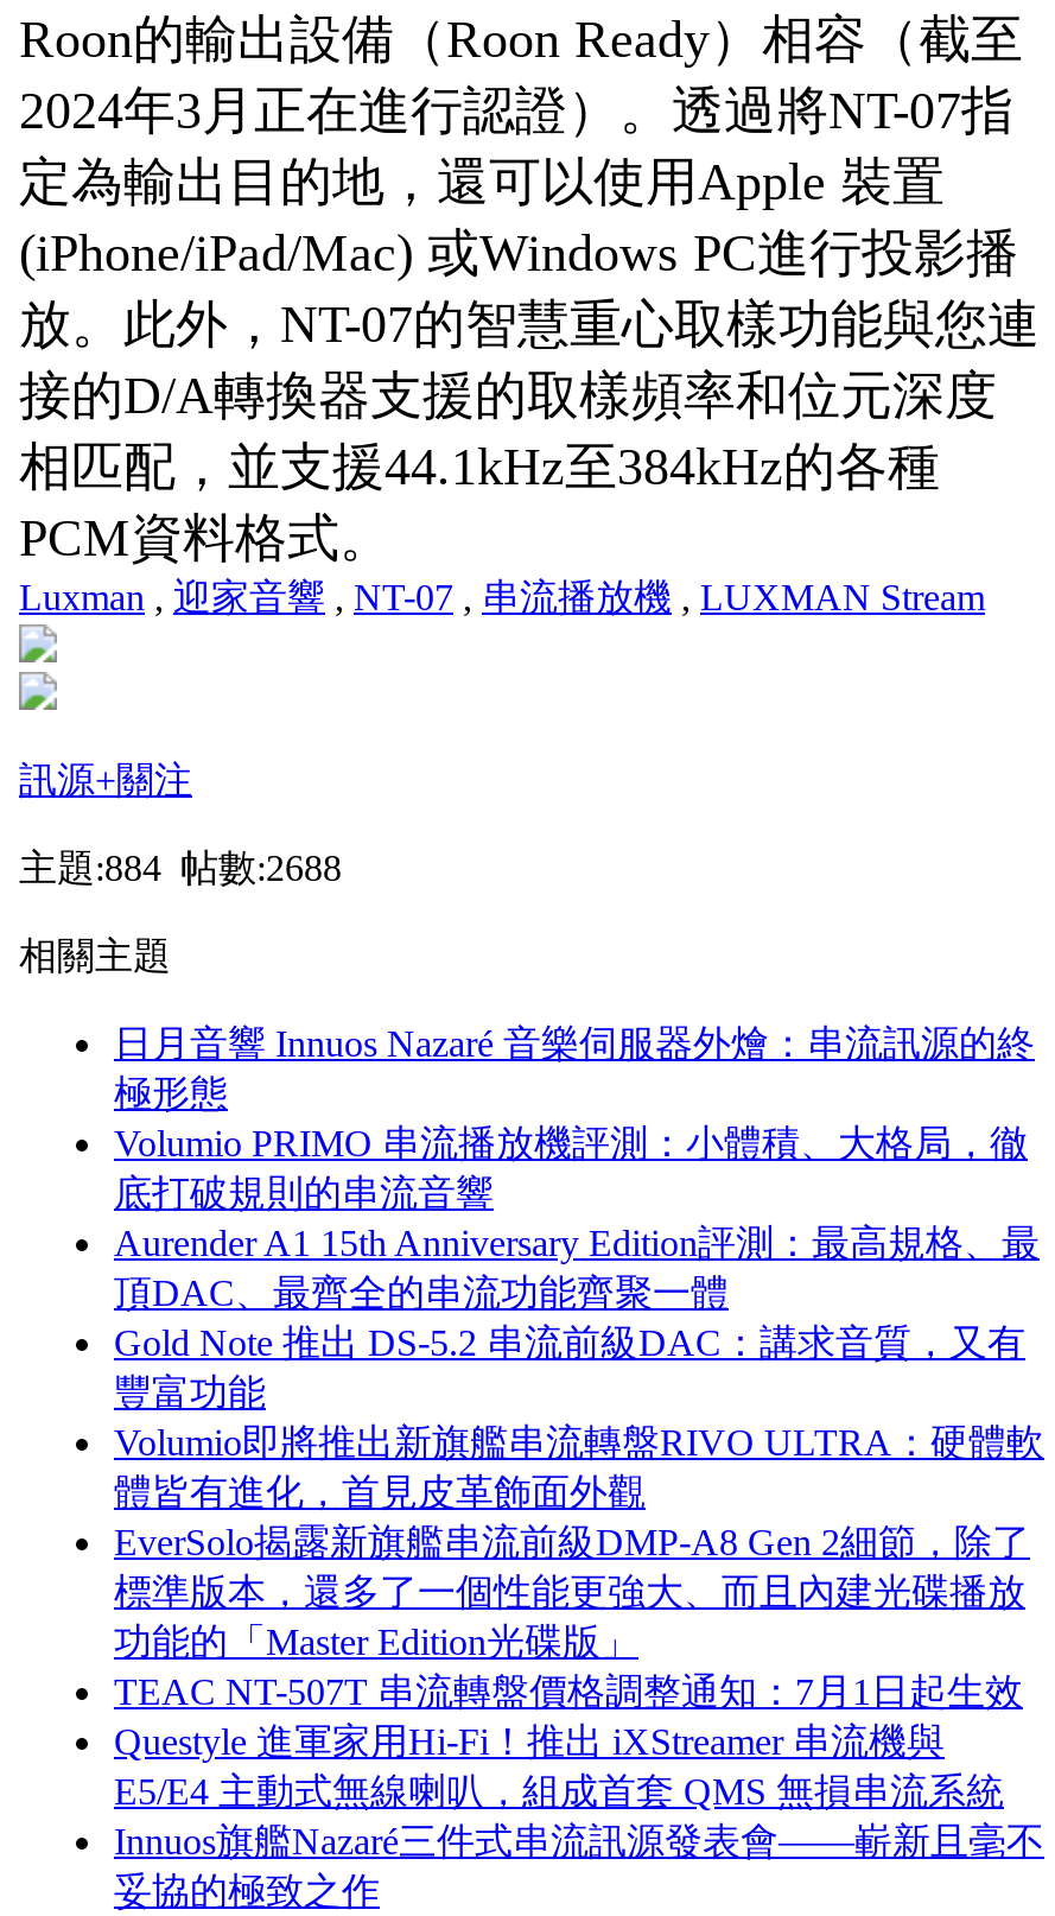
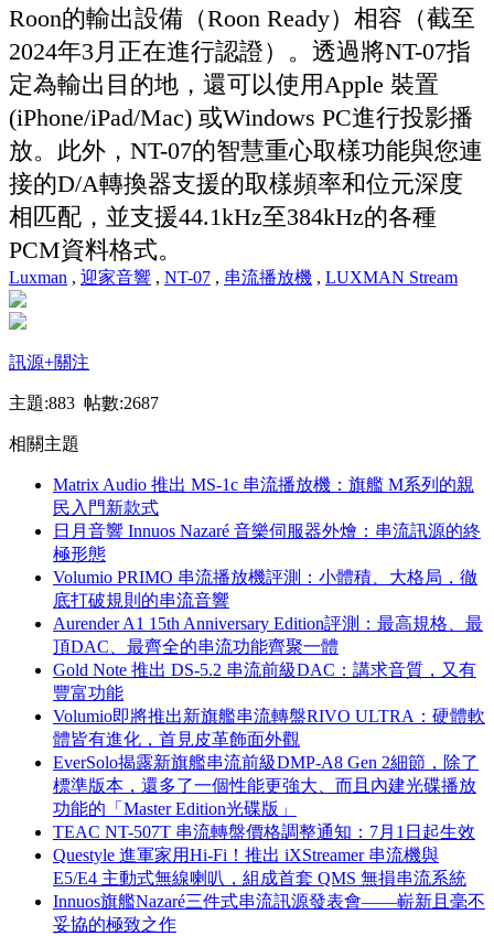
- 主題:884 帖數:2688
+ 主題:883 帖數:2687

+ Matrix Audio 推出 MS-1c 串流播放機：旗艦 M系列的親
+ 民入門新款式
